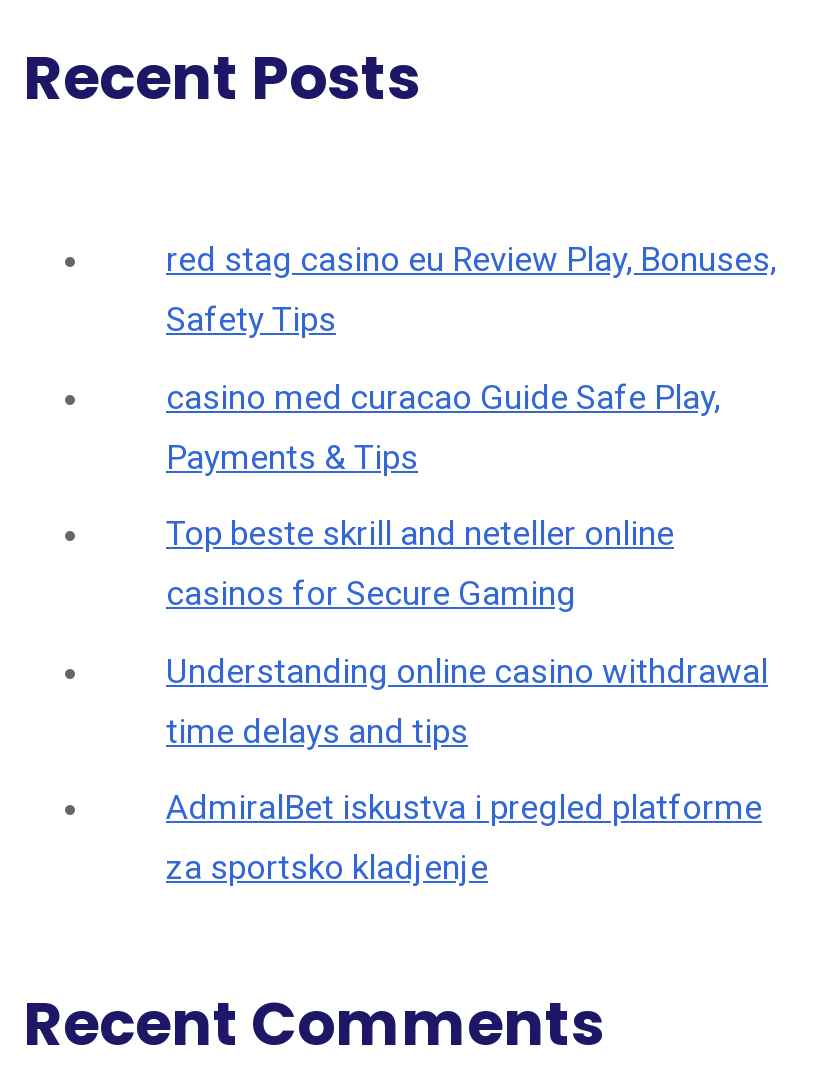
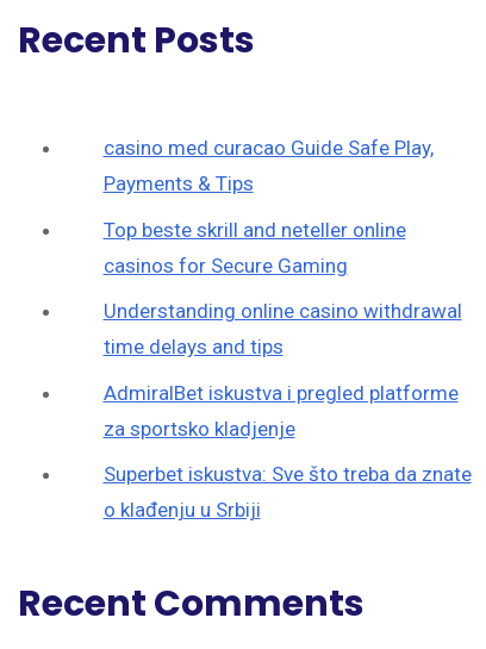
- red stag casino eu Review Play, Bonuses,
- Safety Tips

moved up: casino med curacao Guide Safe Play, | Payments & Tips | Top beste skrill and neteller online | casinos for Secure Gaming | Understanding online casino withdrawal | time delays and tips | AdmiralBet iskustva i pregled platforme | za sportsko kladjenje

+ Superbet iskustva: Sve što treba da znate
+ o klađenju u Srbiji
